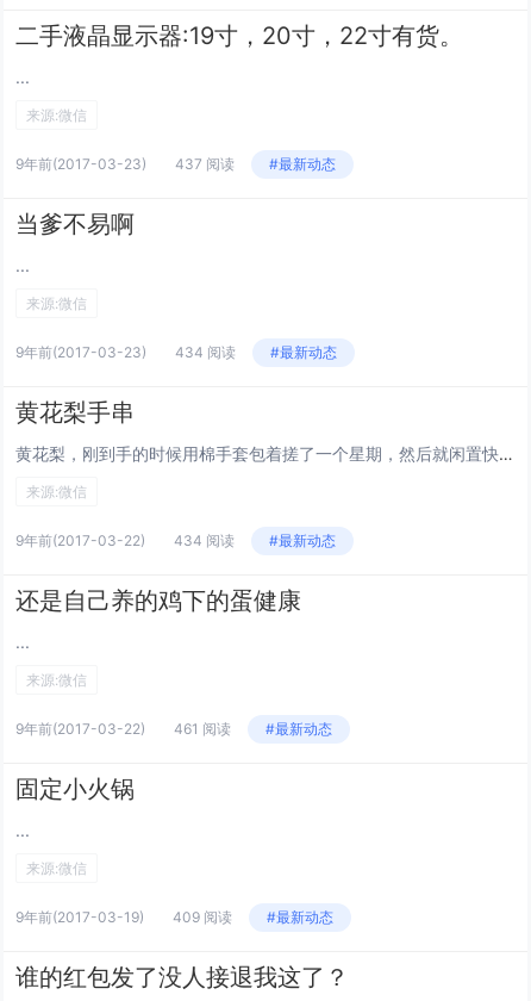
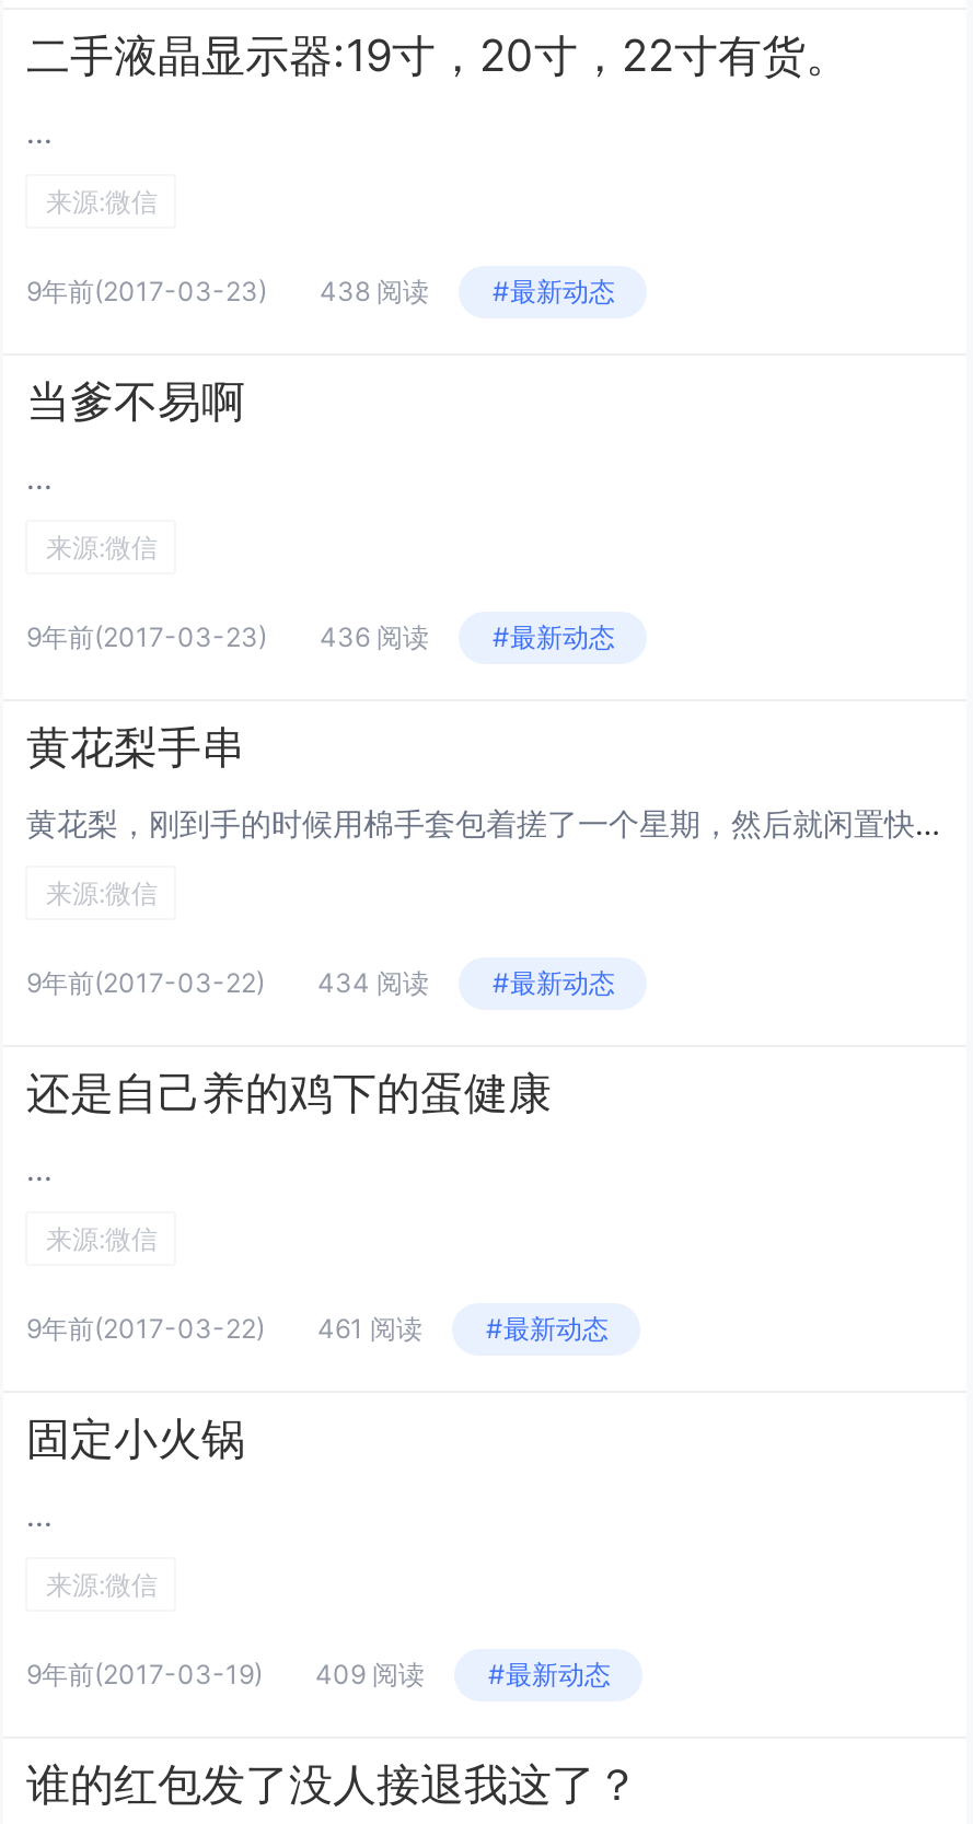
- 9年前(2017-03-23) 437 阅读 #最新动态
+ 9年前(2017-03-23) 438 阅读 #最新动态

- 9年前(2017-03-23) 434 阅读 #最新动态
+ 9年前(2017-03-23) 436 阅读 #最新动态
